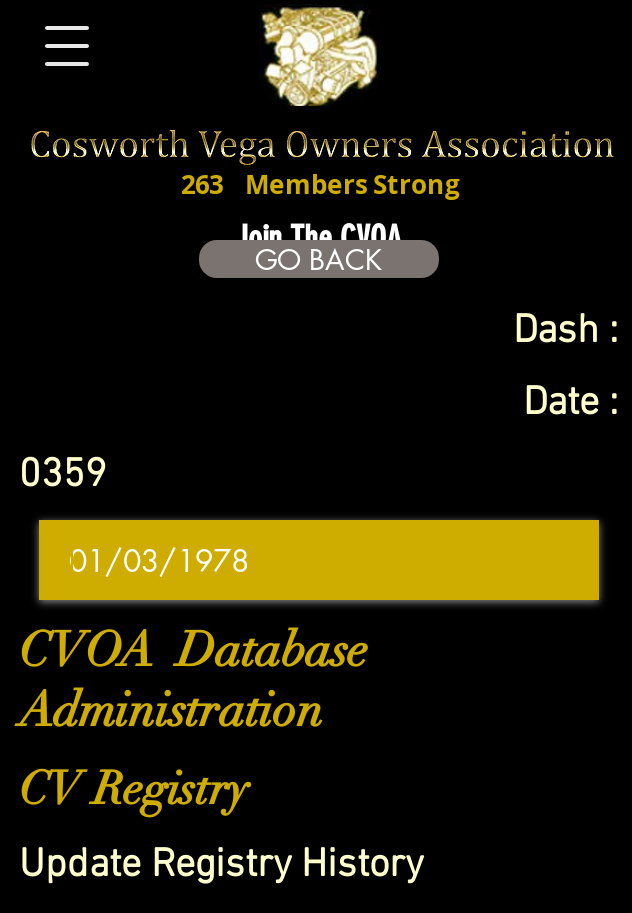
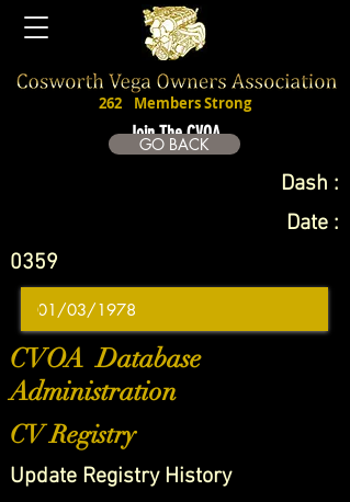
- 263 Members Strong
+ 262 Members Strong
